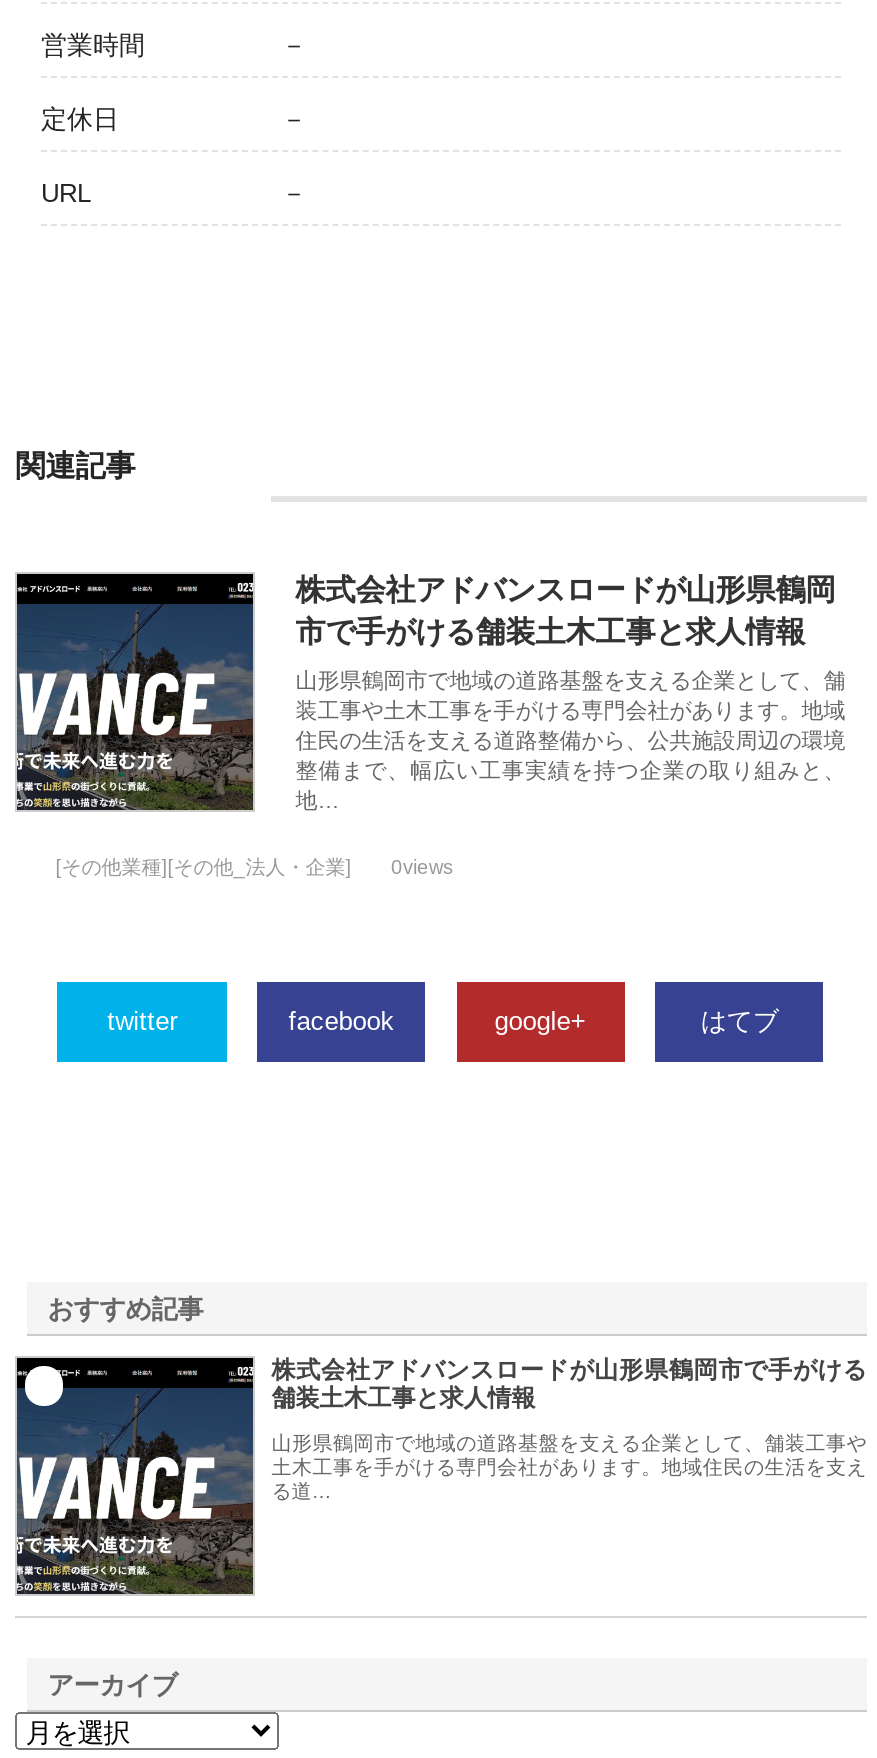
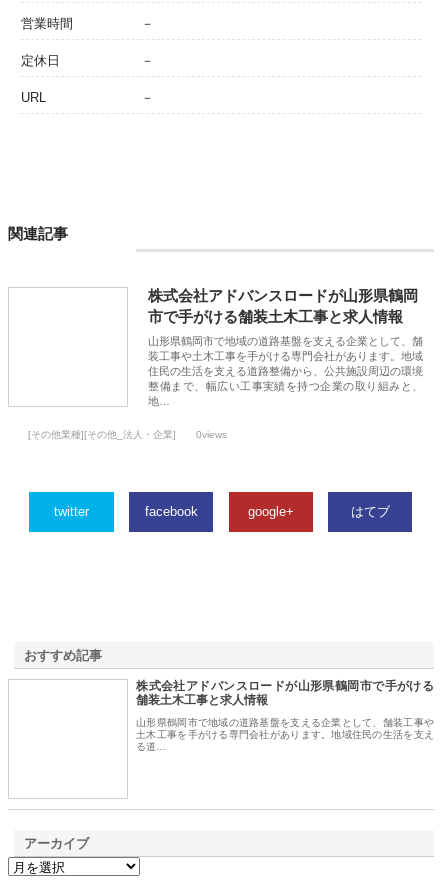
- [image]

- [image]
